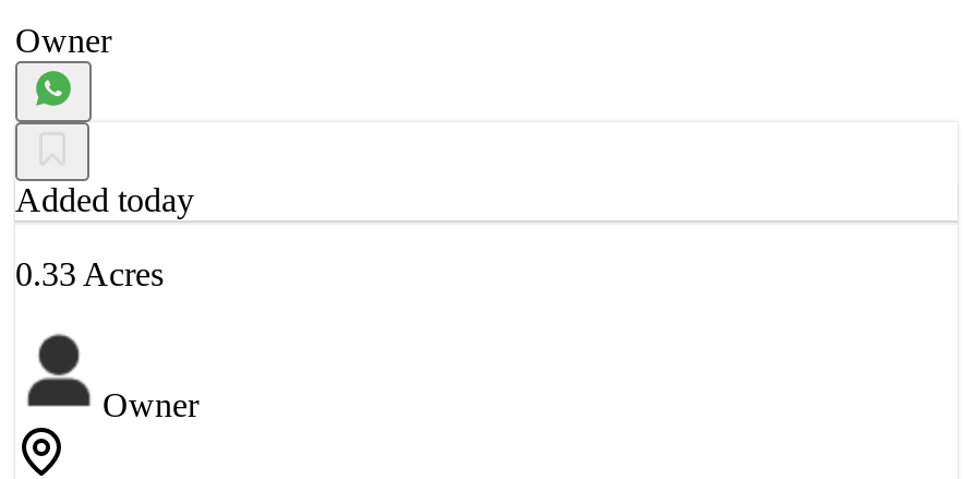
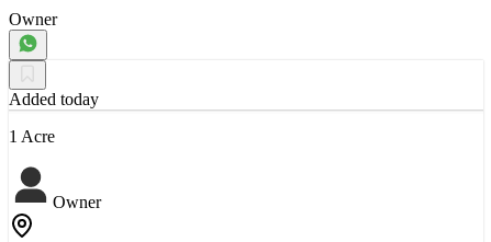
- 0.33 Acres
+ 1 Acre
